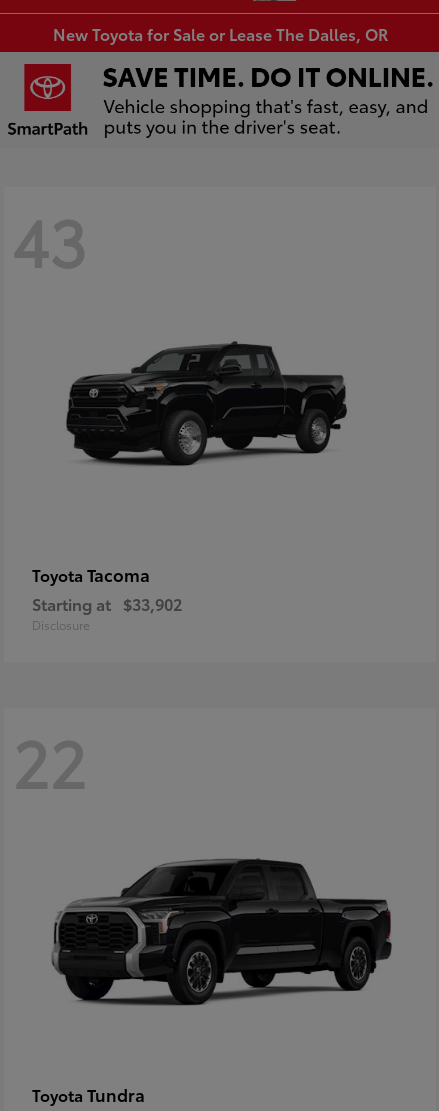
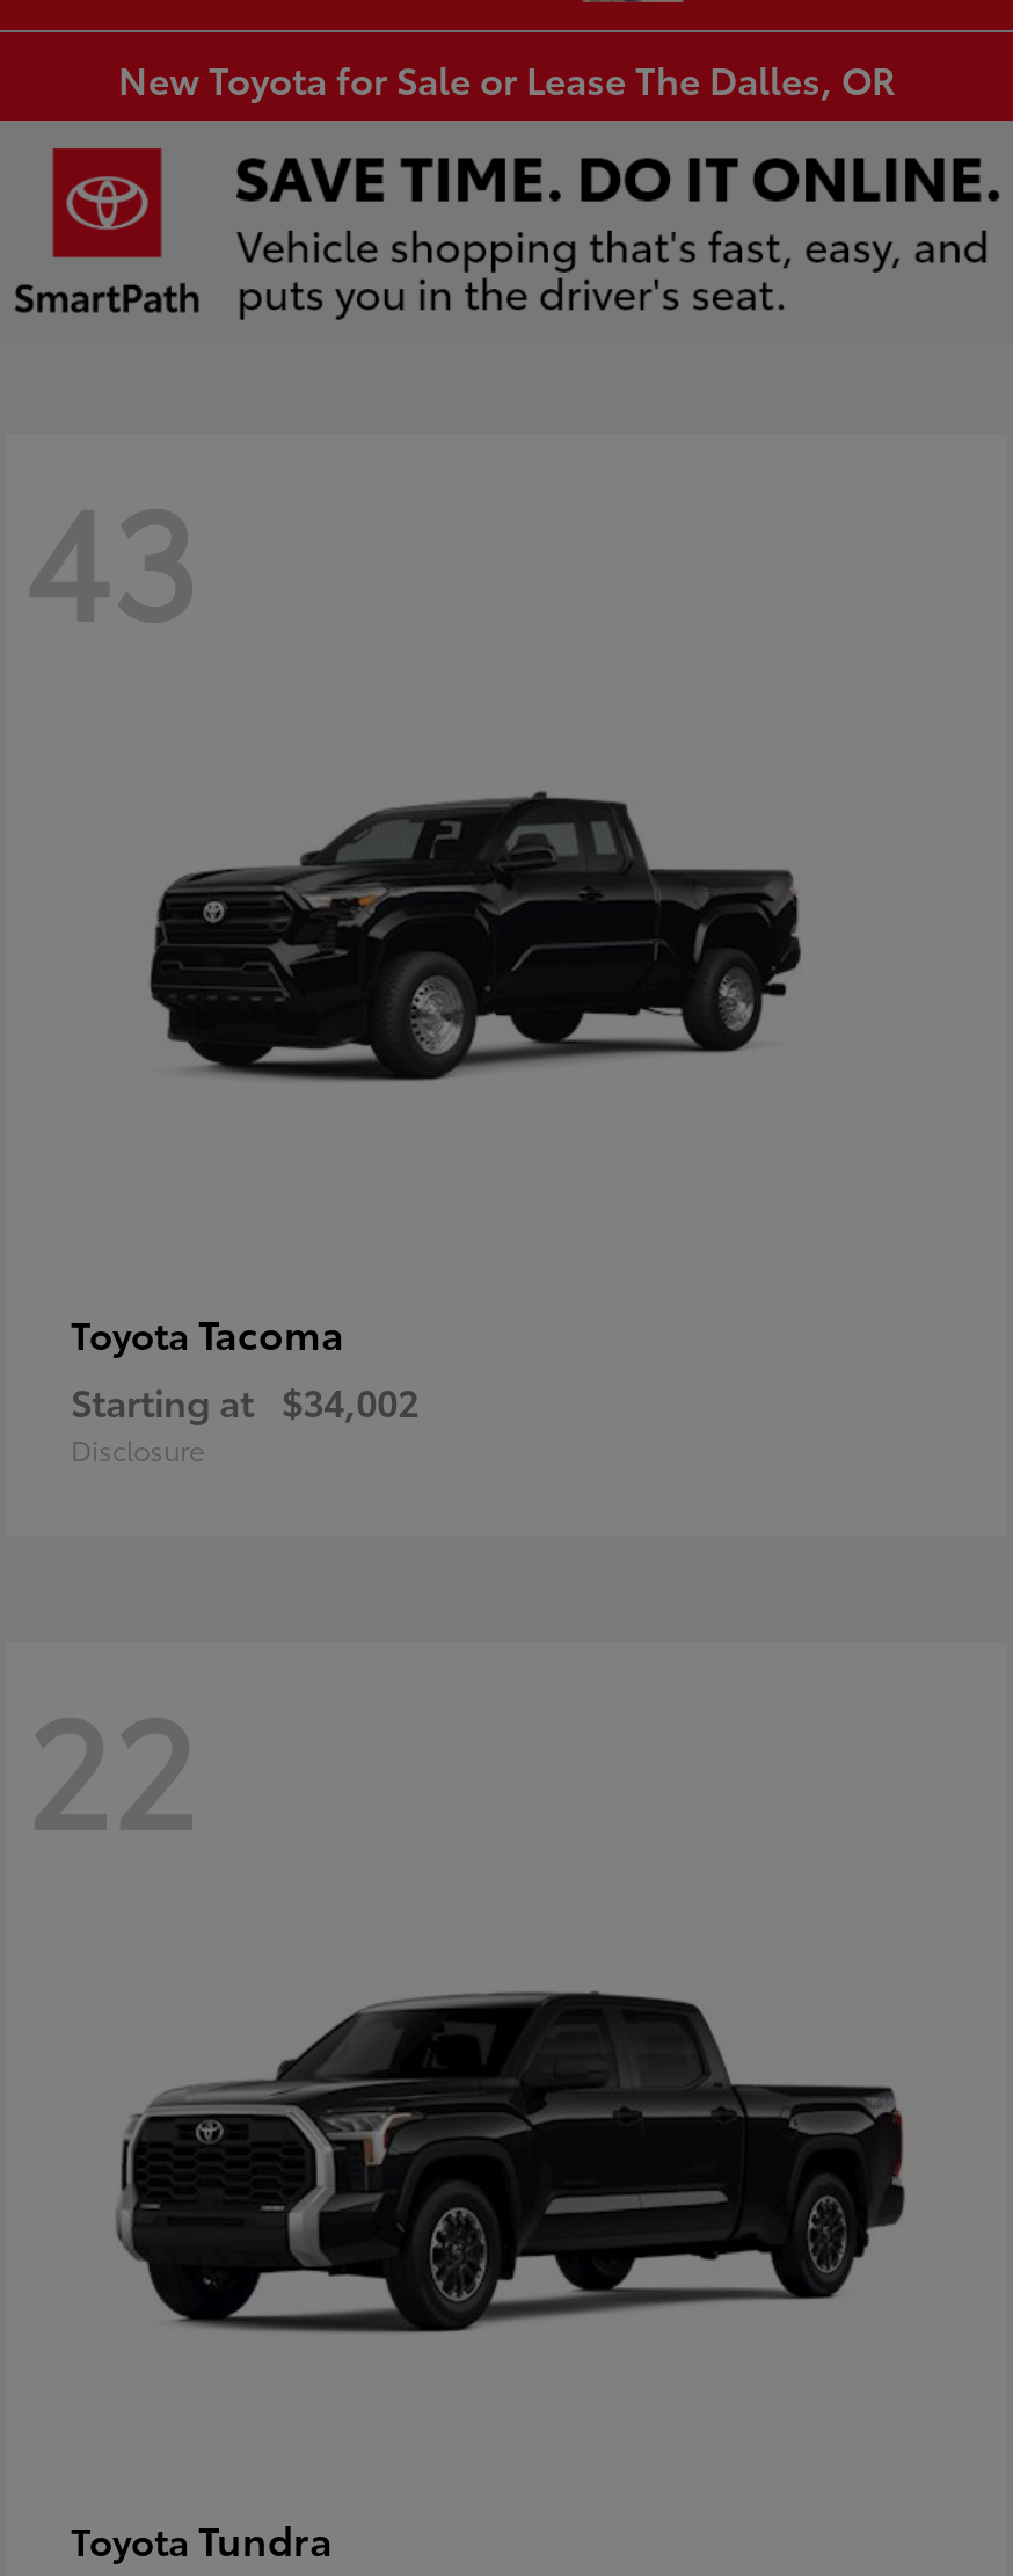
- Starting at $33,902
+ Starting at $34,002
